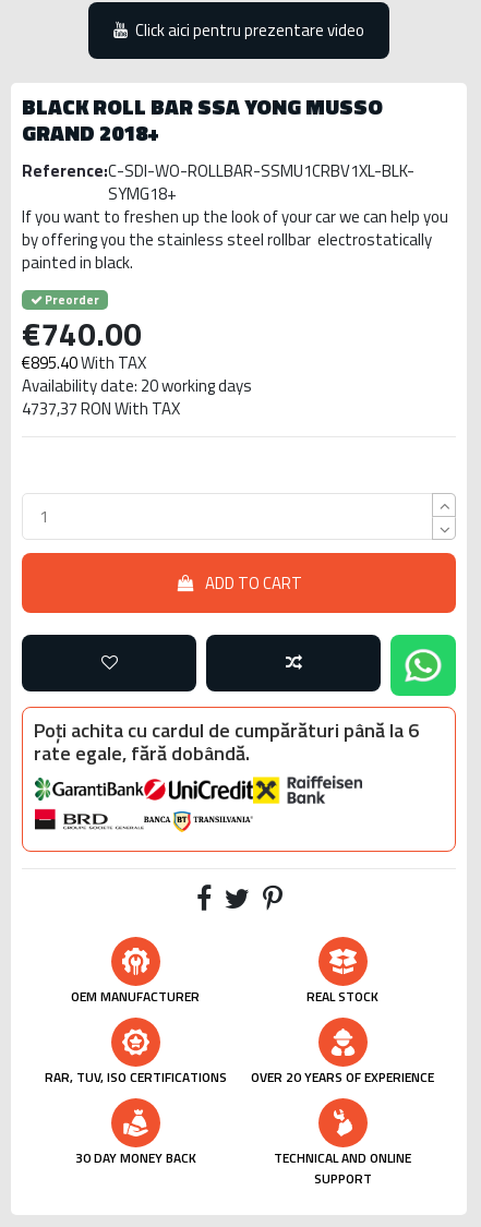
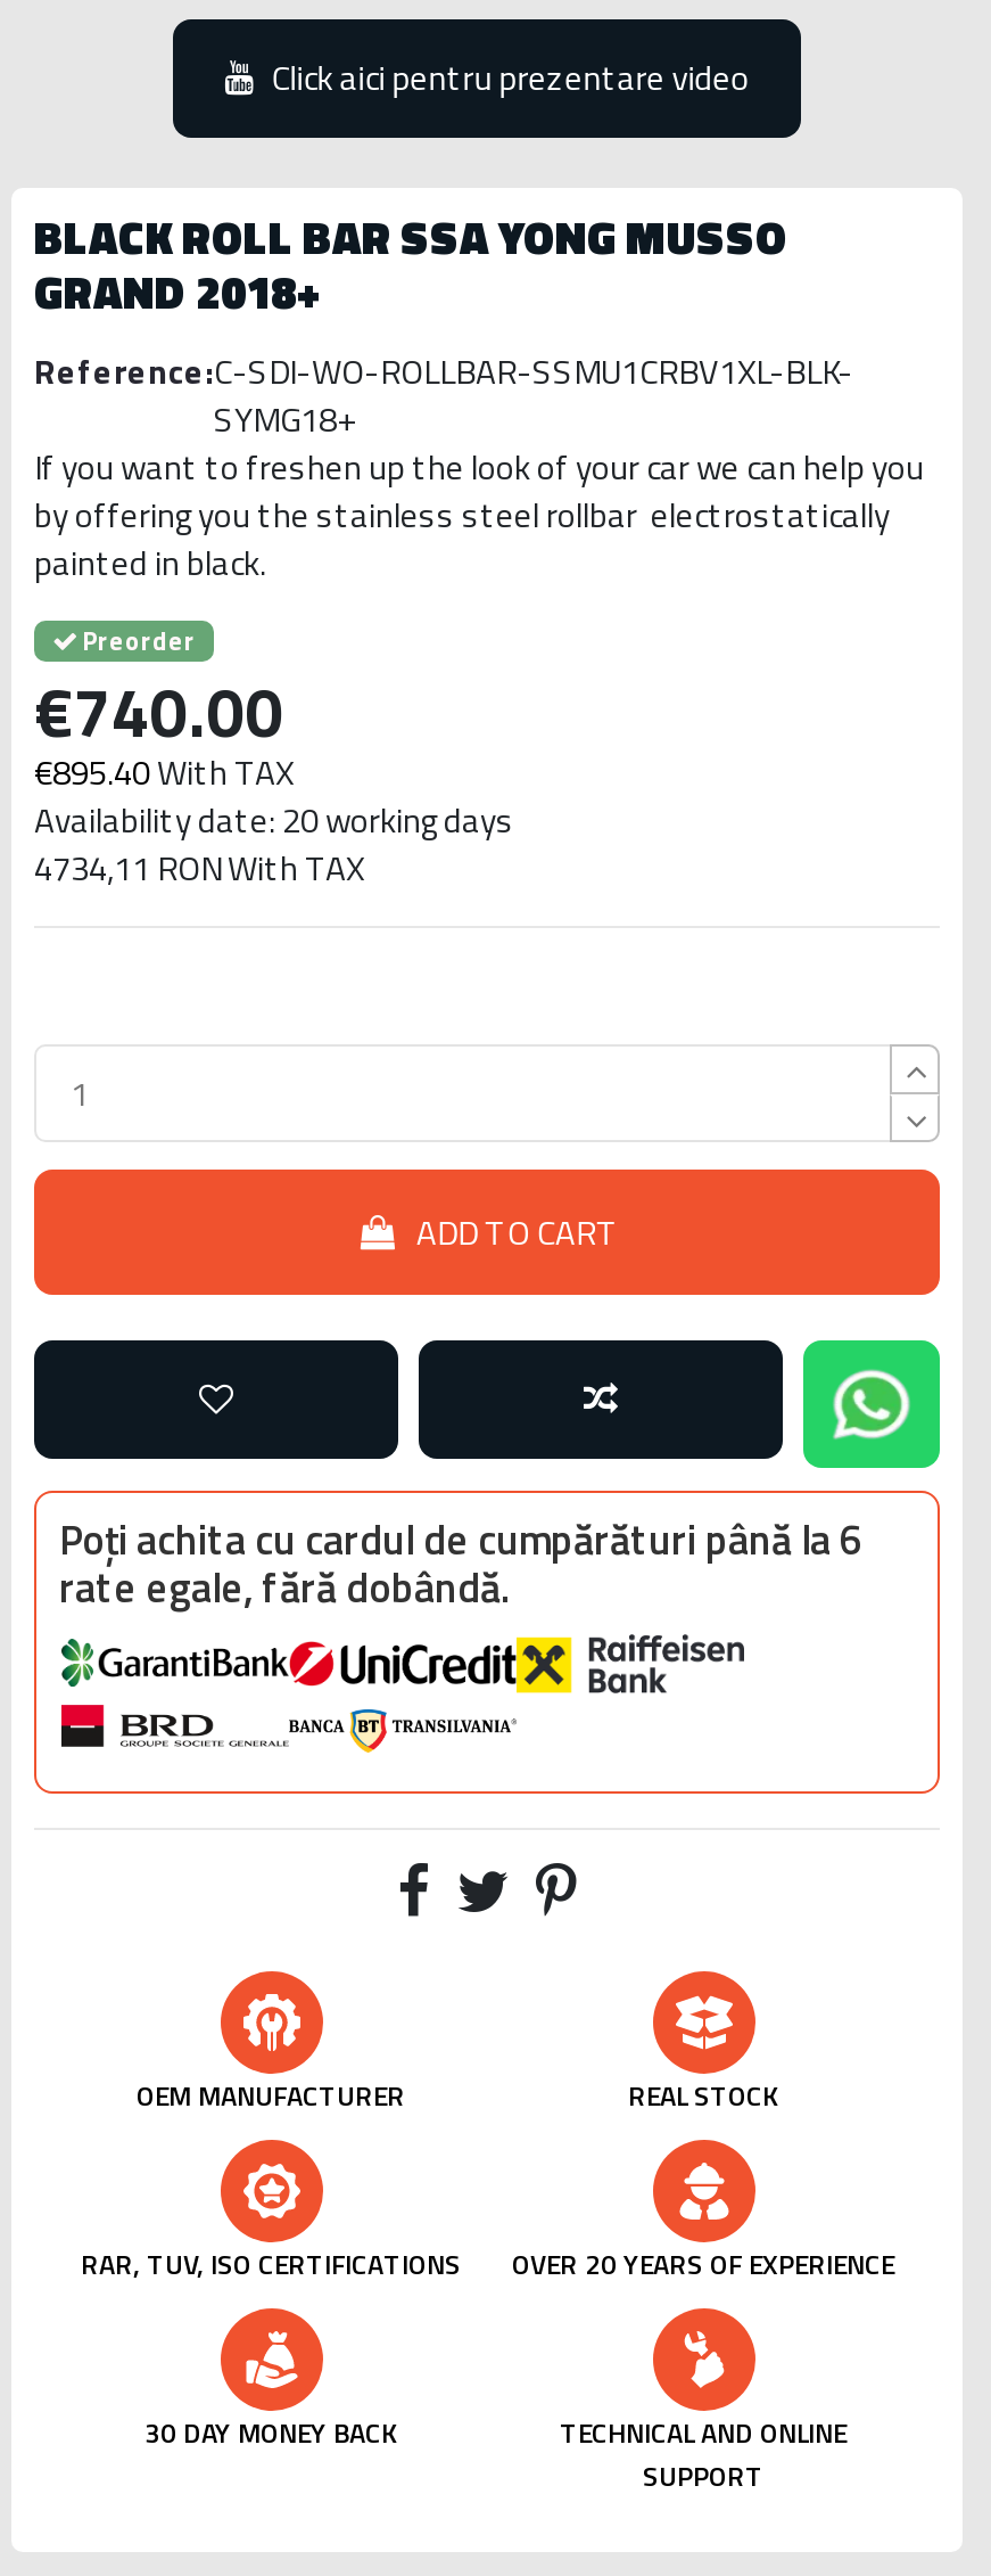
- 4737,37 RON With TAX
+ 4734,11 RON With TAX
